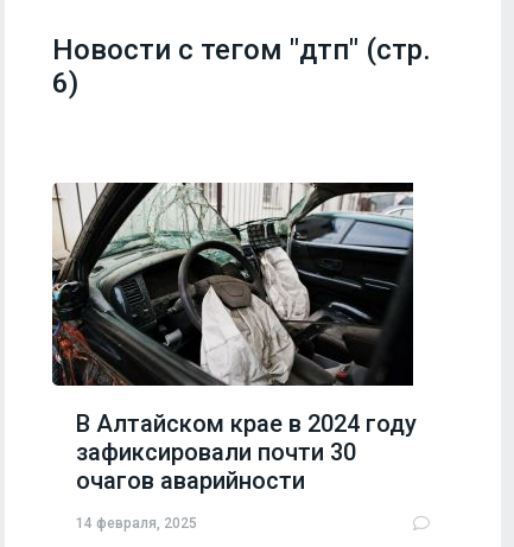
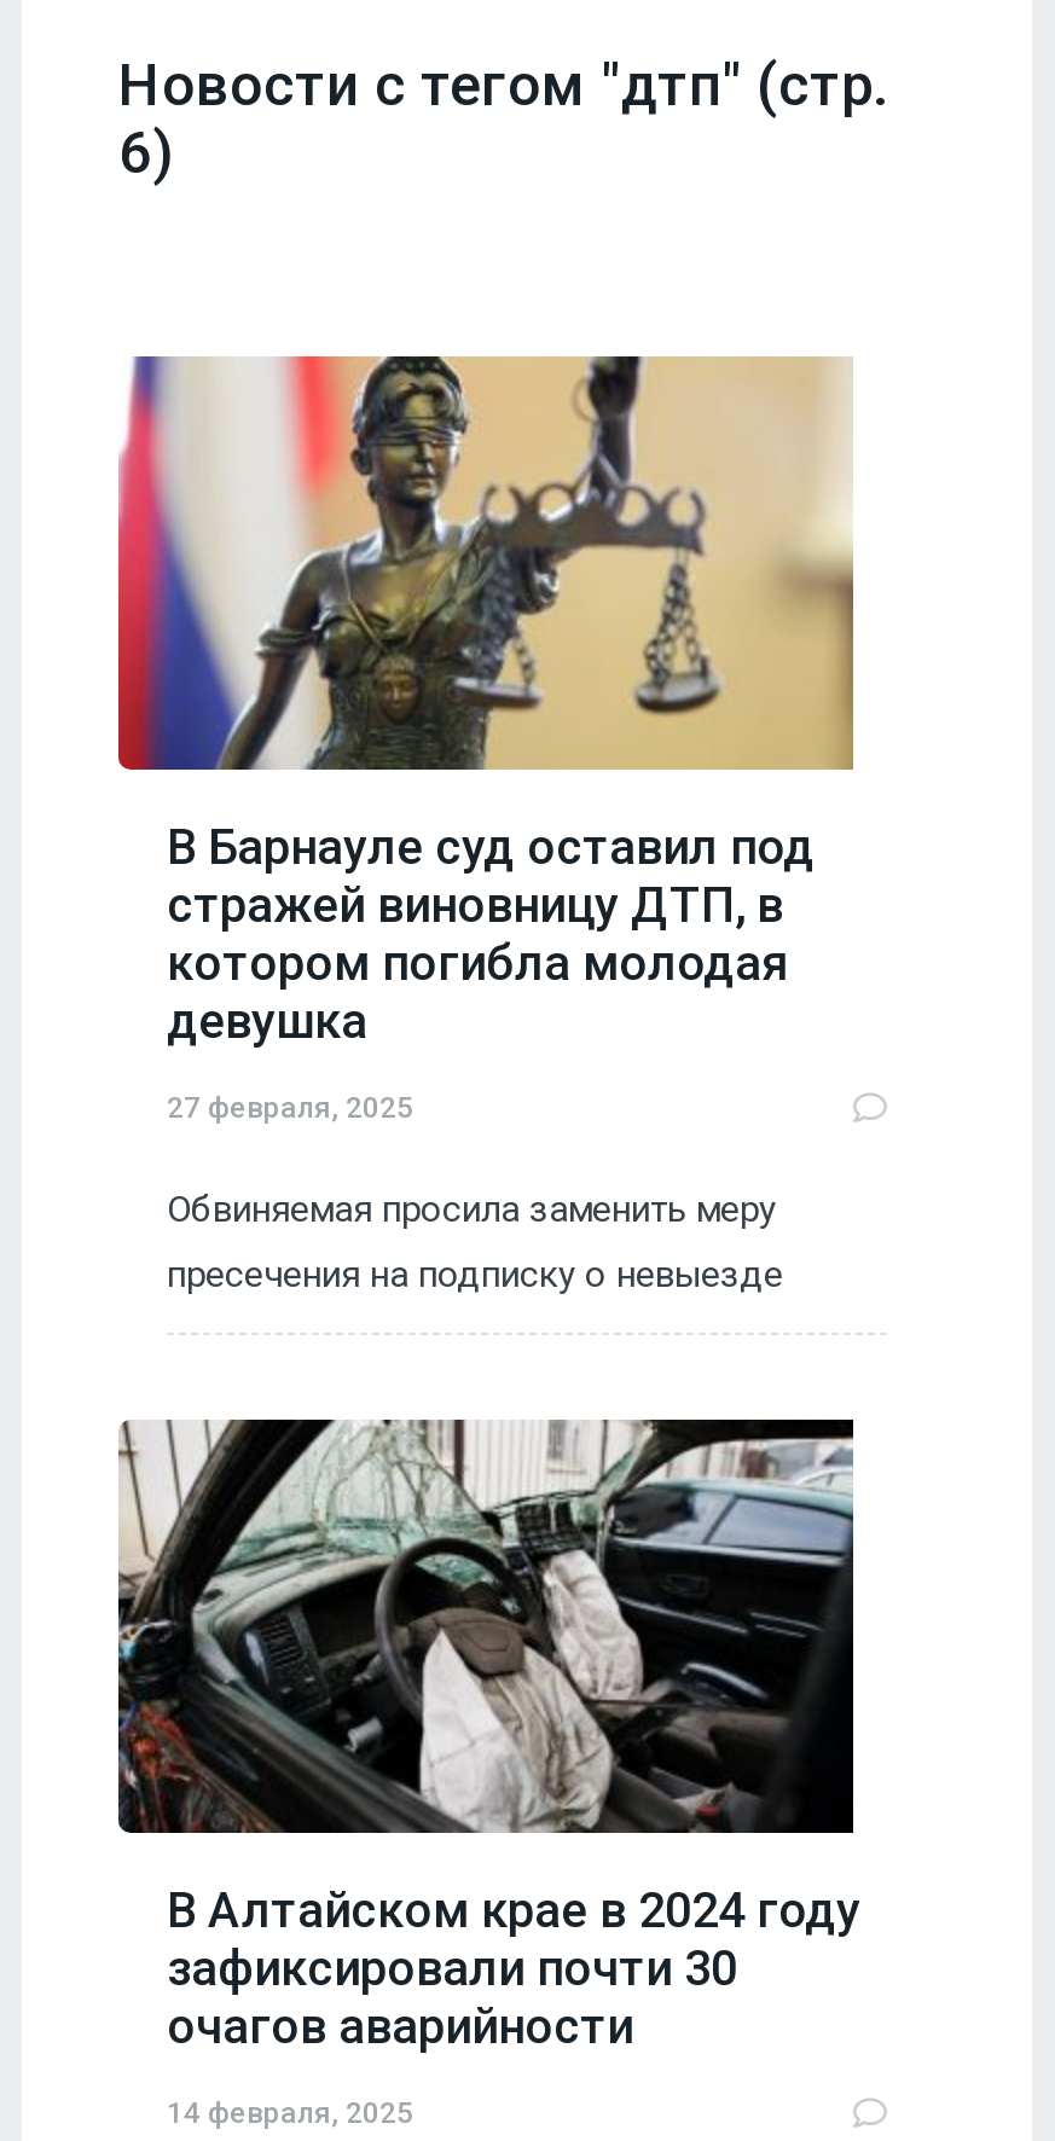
+ [image]
+ В Барнауле суд оставил под
+ стражей виновницу ДТП, в
+ котором погибла молодая
+ девушка
+ 27 февраля, 2025
+ Обвиняемая просила заменить меру
+ пресечения на подписку о невыезде
